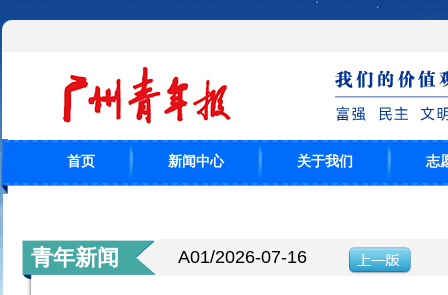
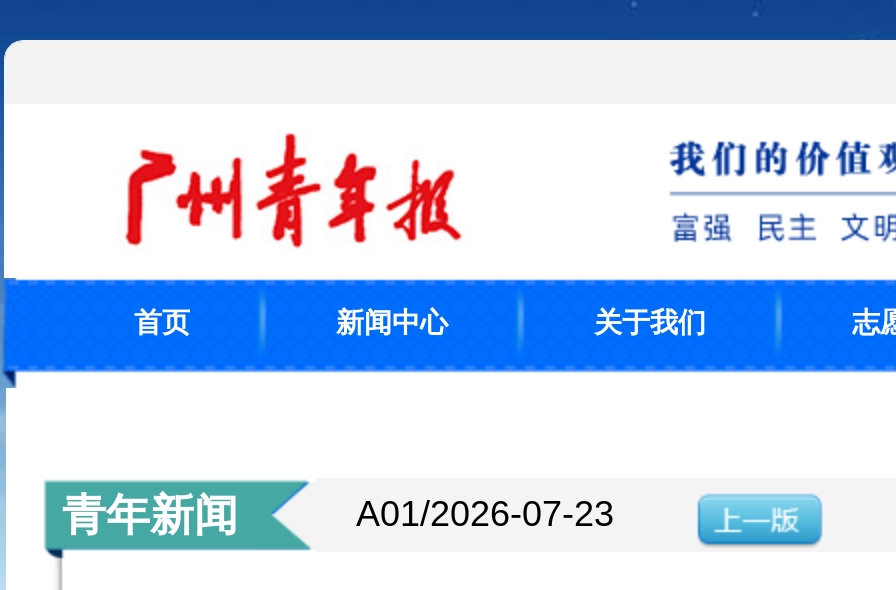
- A01/2026-07-16
+ A01/2026-07-23
